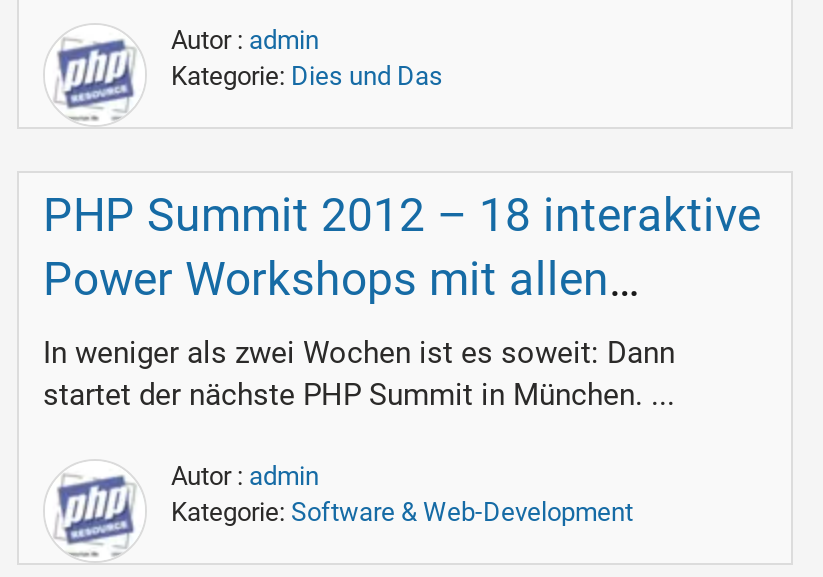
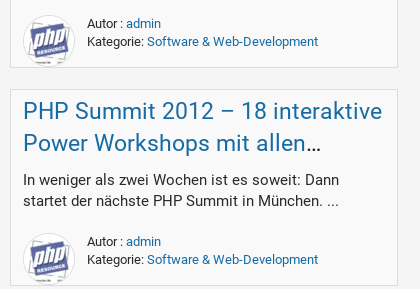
- Kategorie: Dies und Das
+ Kategorie: Software & Web-Development
